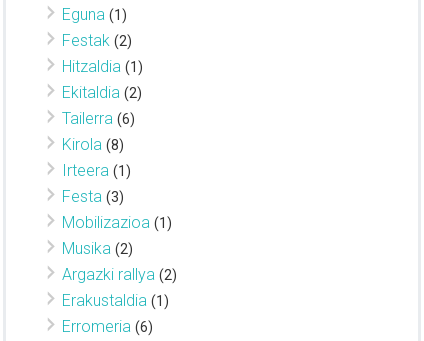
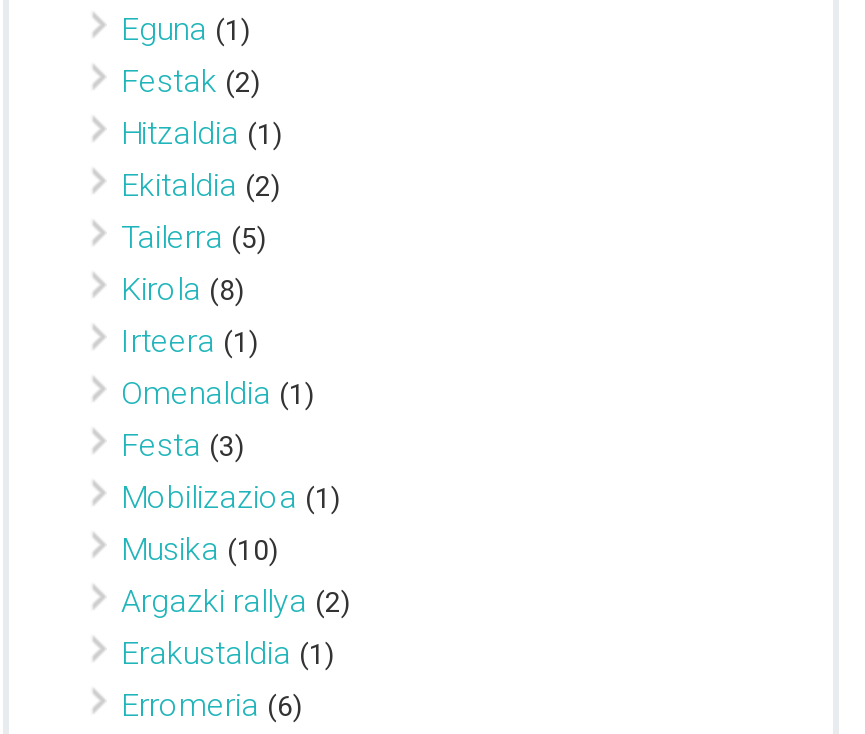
- Tailerra (6)
+ Tailerra (5)

+ Omenaldia (1)

- Musika (2)
+ Musika (10)
